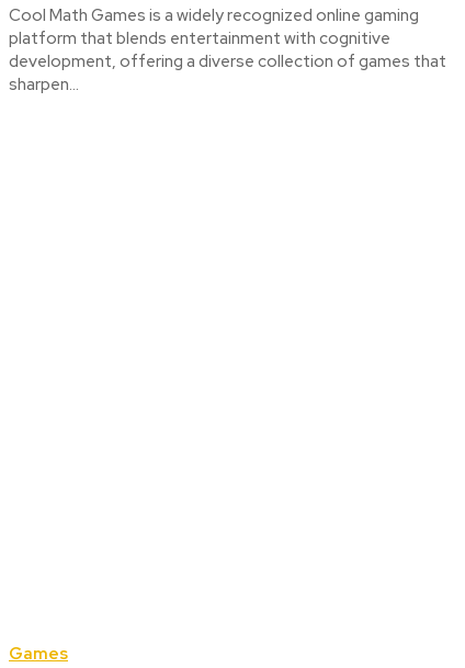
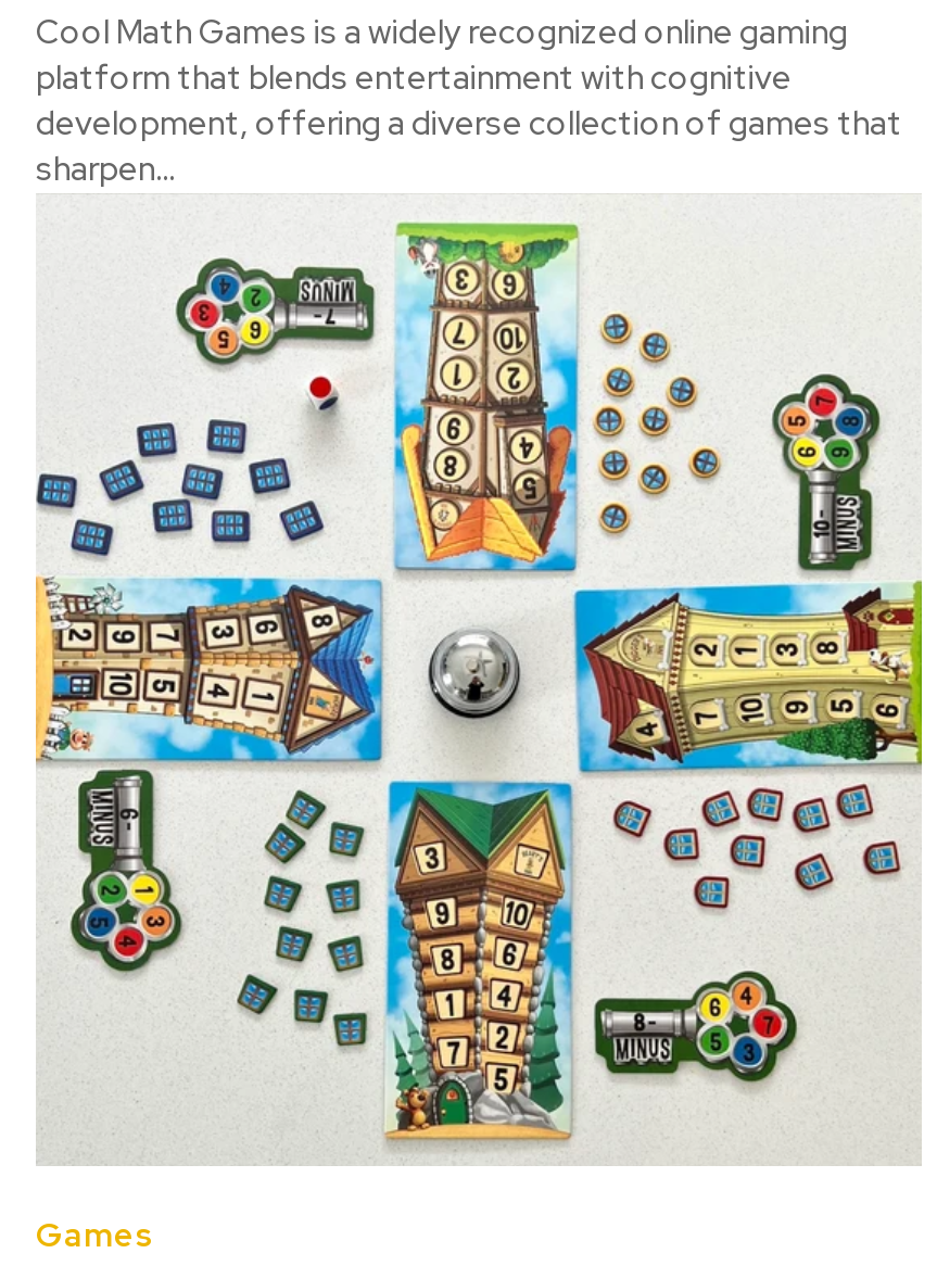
+ [image]
